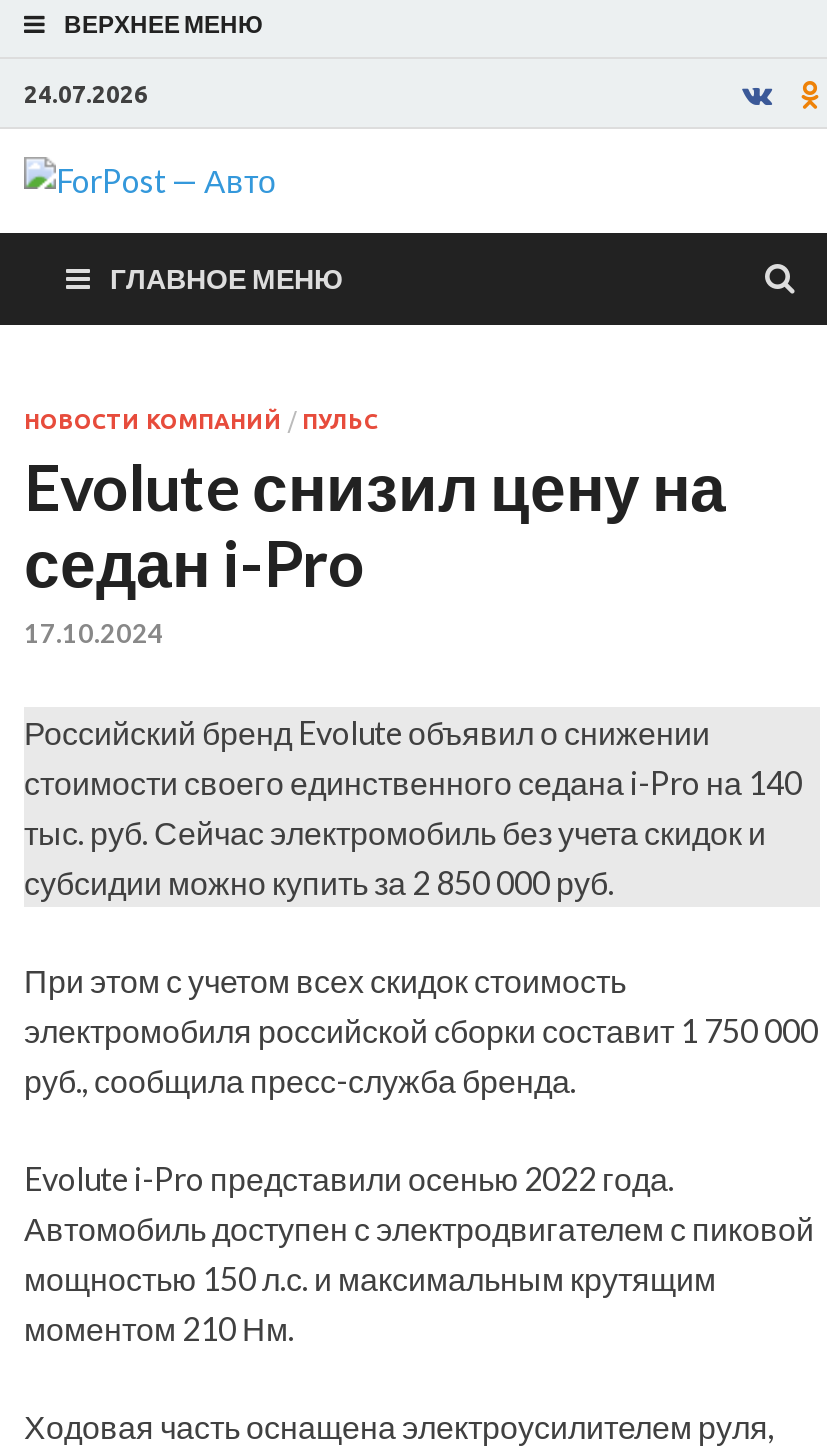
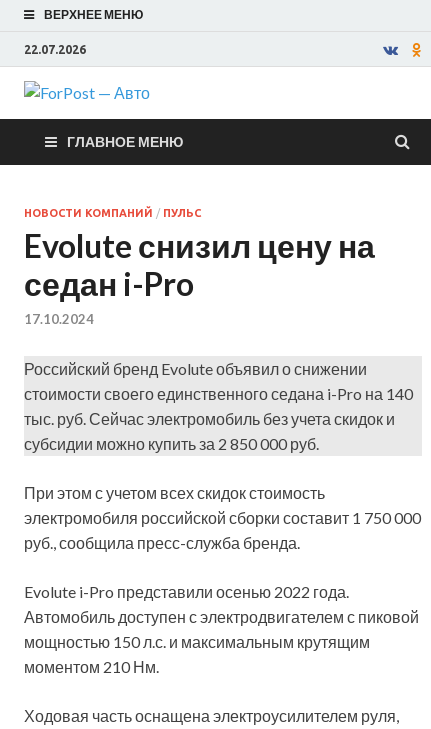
- 24.07.2026
+ 22.07.2026
